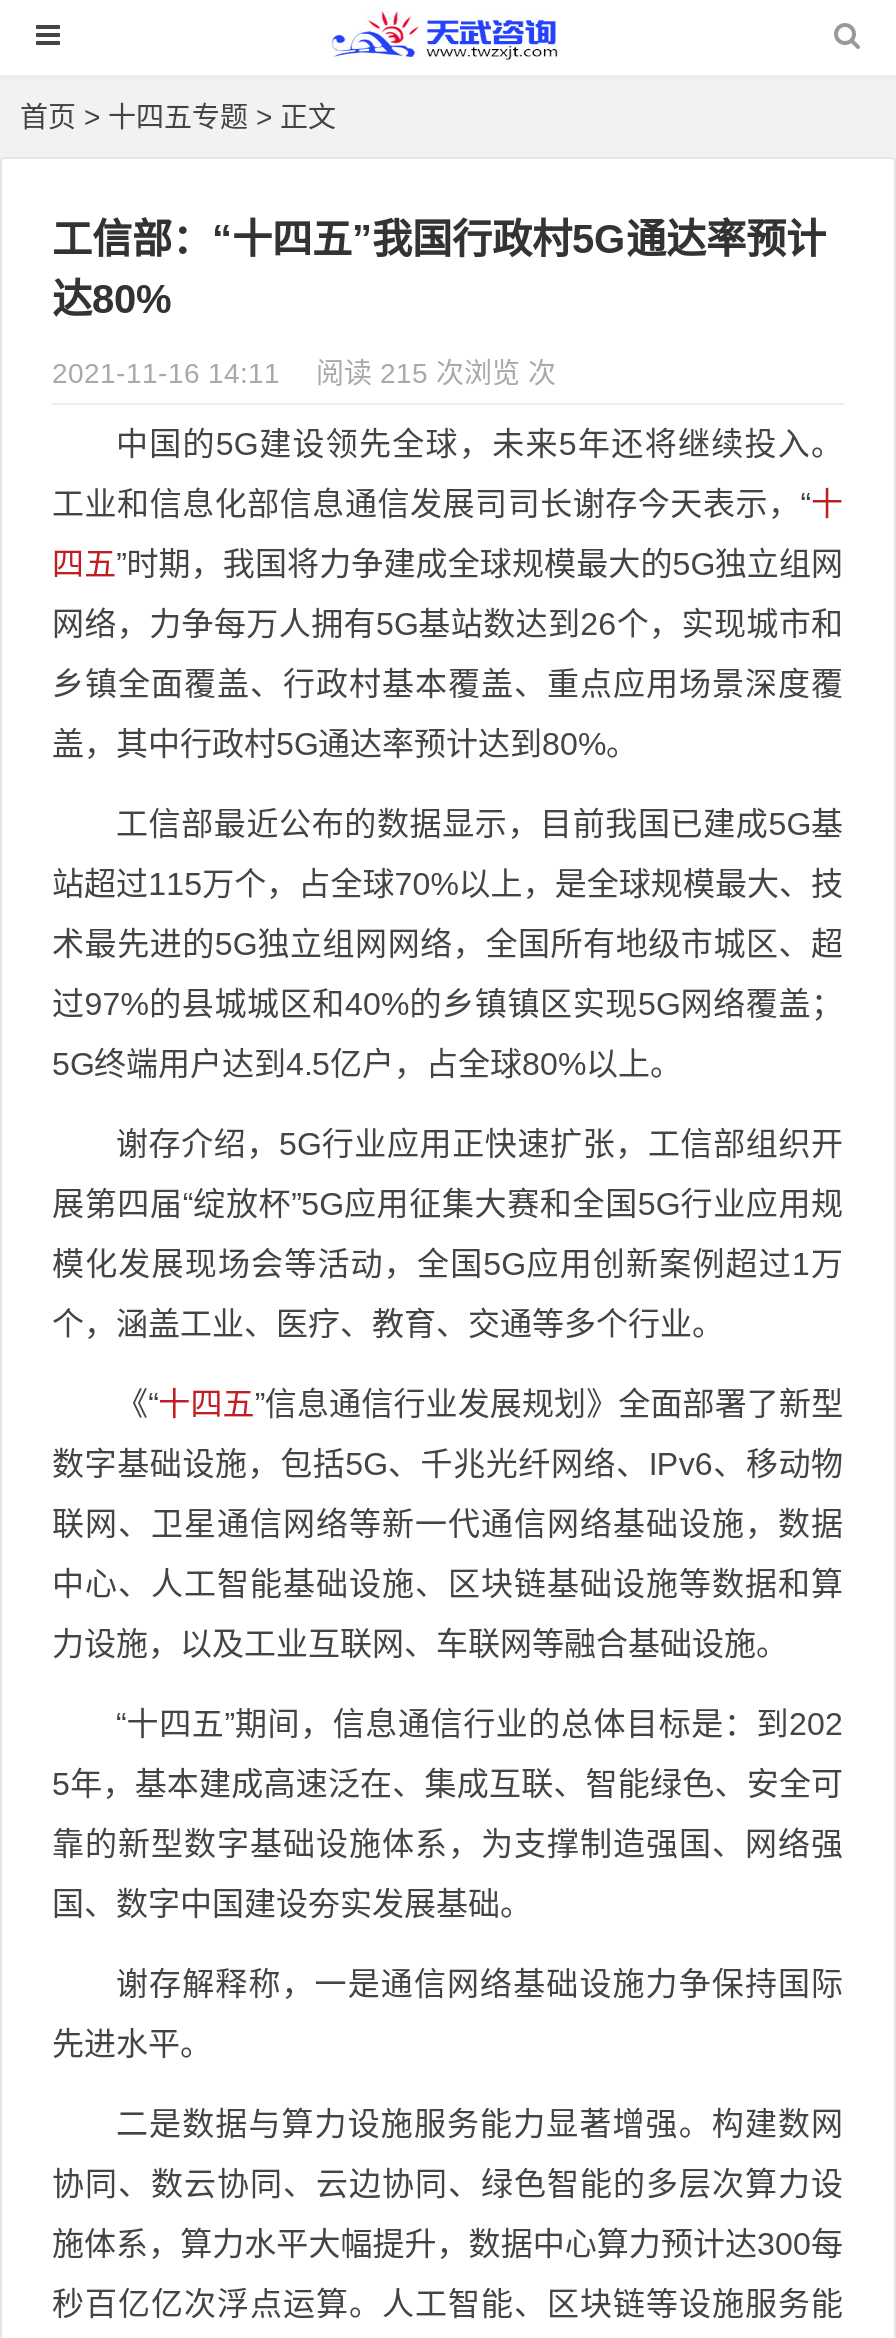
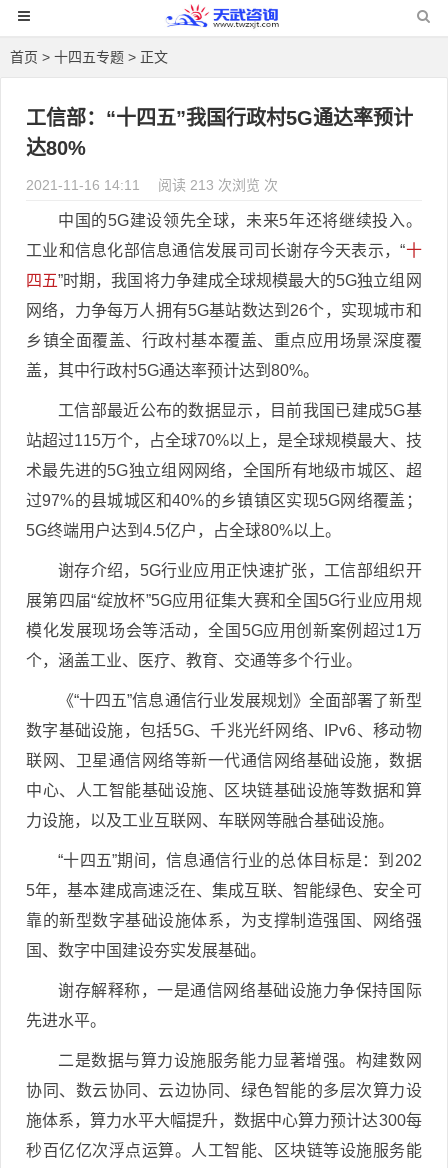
- 阅读 215 次浏览 次
+ 阅读 213 次浏览 次
